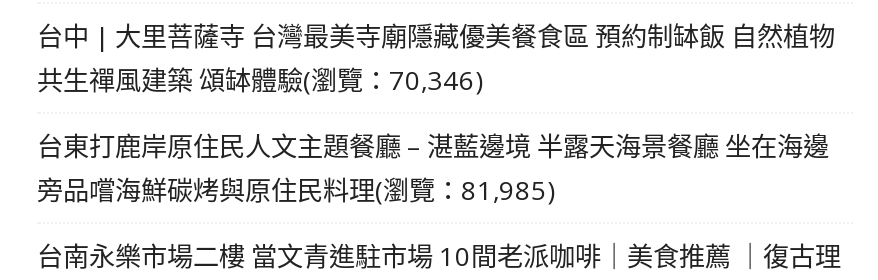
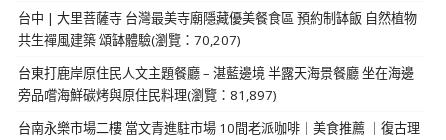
- 共生禪風建築 頌缽體驗(瀏覽：70,346)
+ 共生禪風建築 頌缽體驗(瀏覽：70,207)

- 旁品嚐海鮮碳烤與原住民料理(瀏覽：81,985)
+ 旁品嚐海鮮碳烤與原住民料理(瀏覽：81,897)
